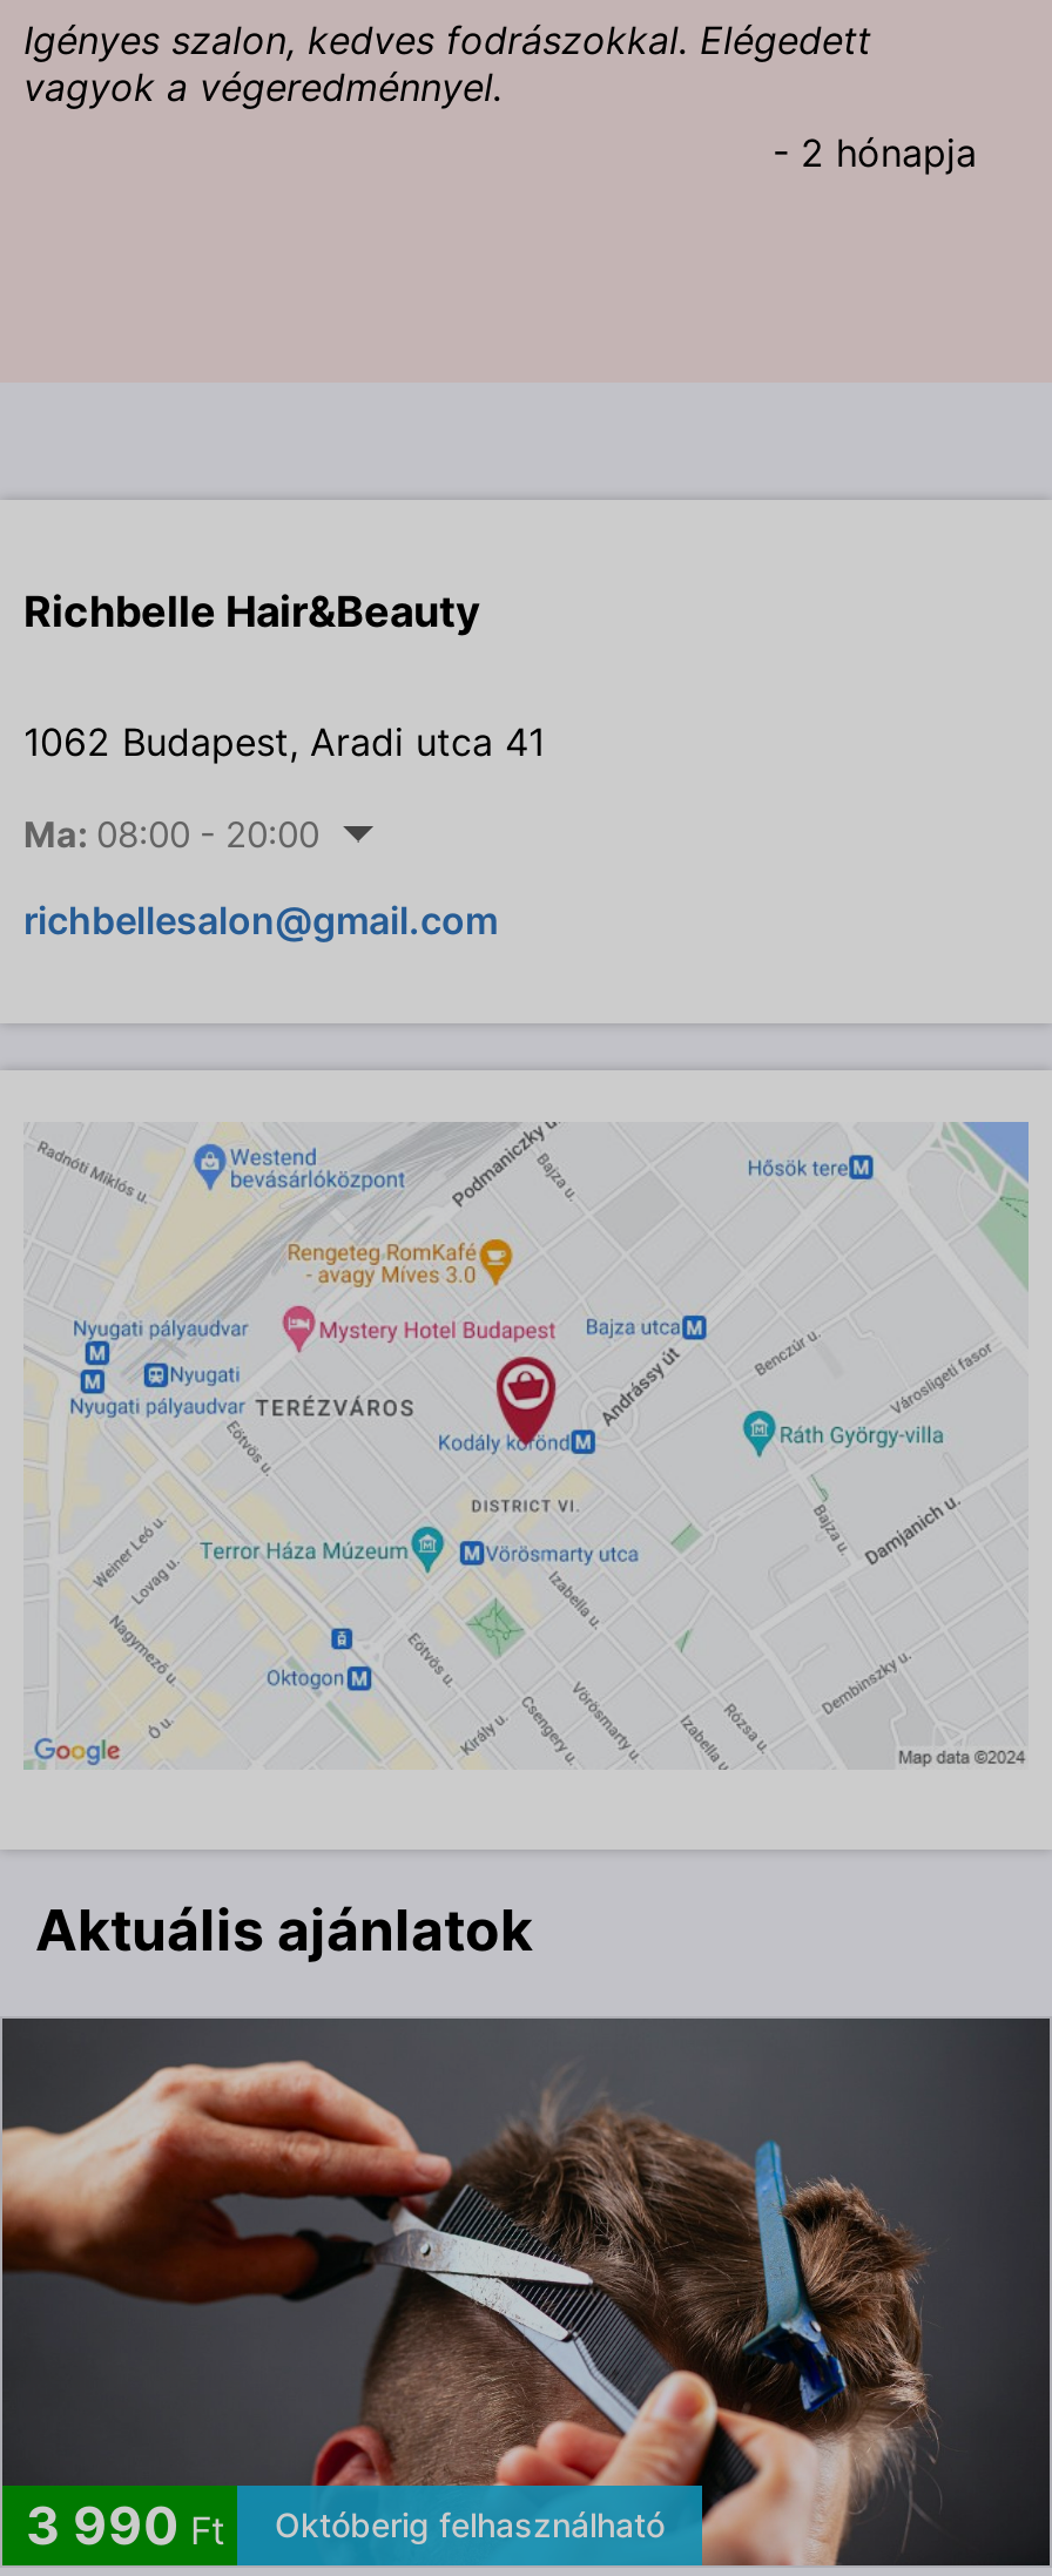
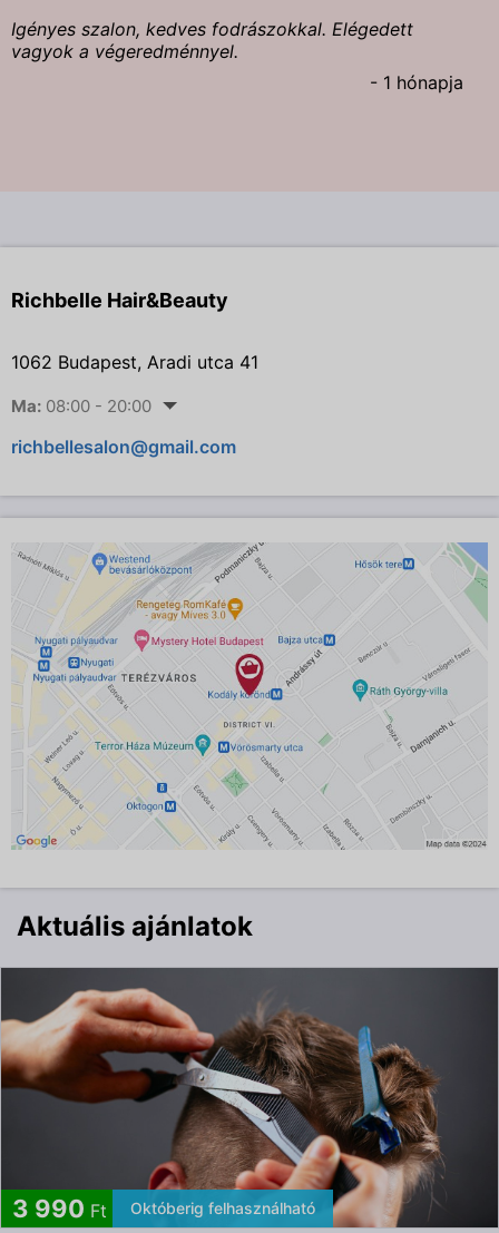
- - 2 hónapja
+ - 1 hónapja
